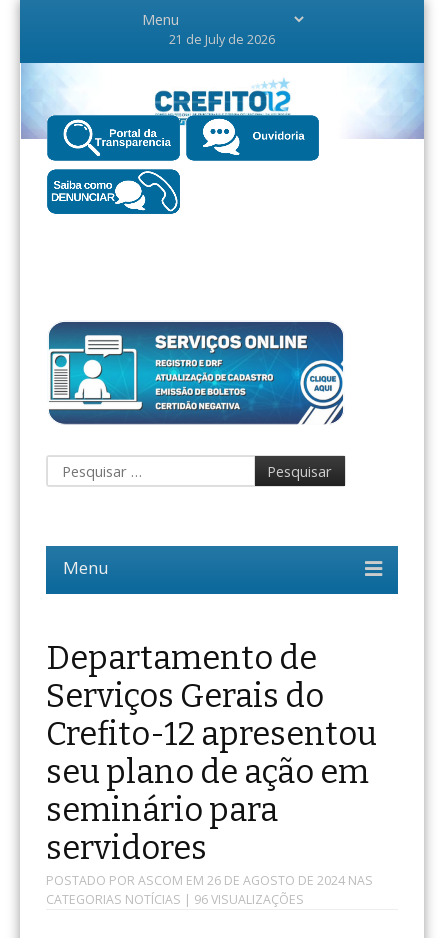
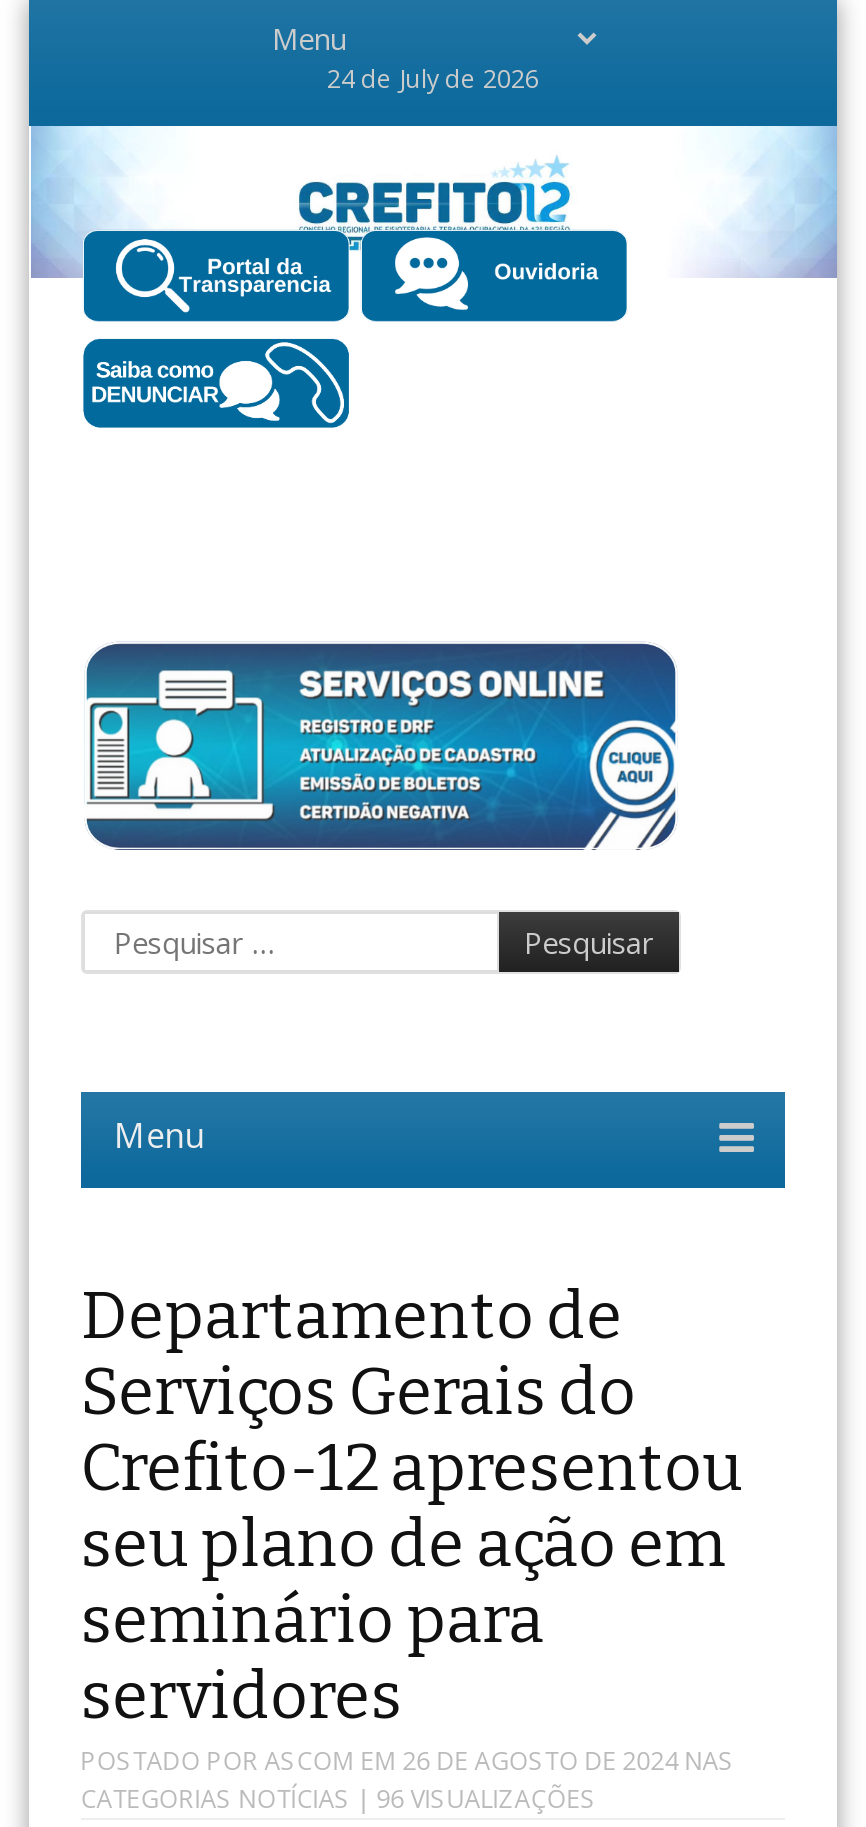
- 21 de July de 2026
+ 24 de July de 2026
